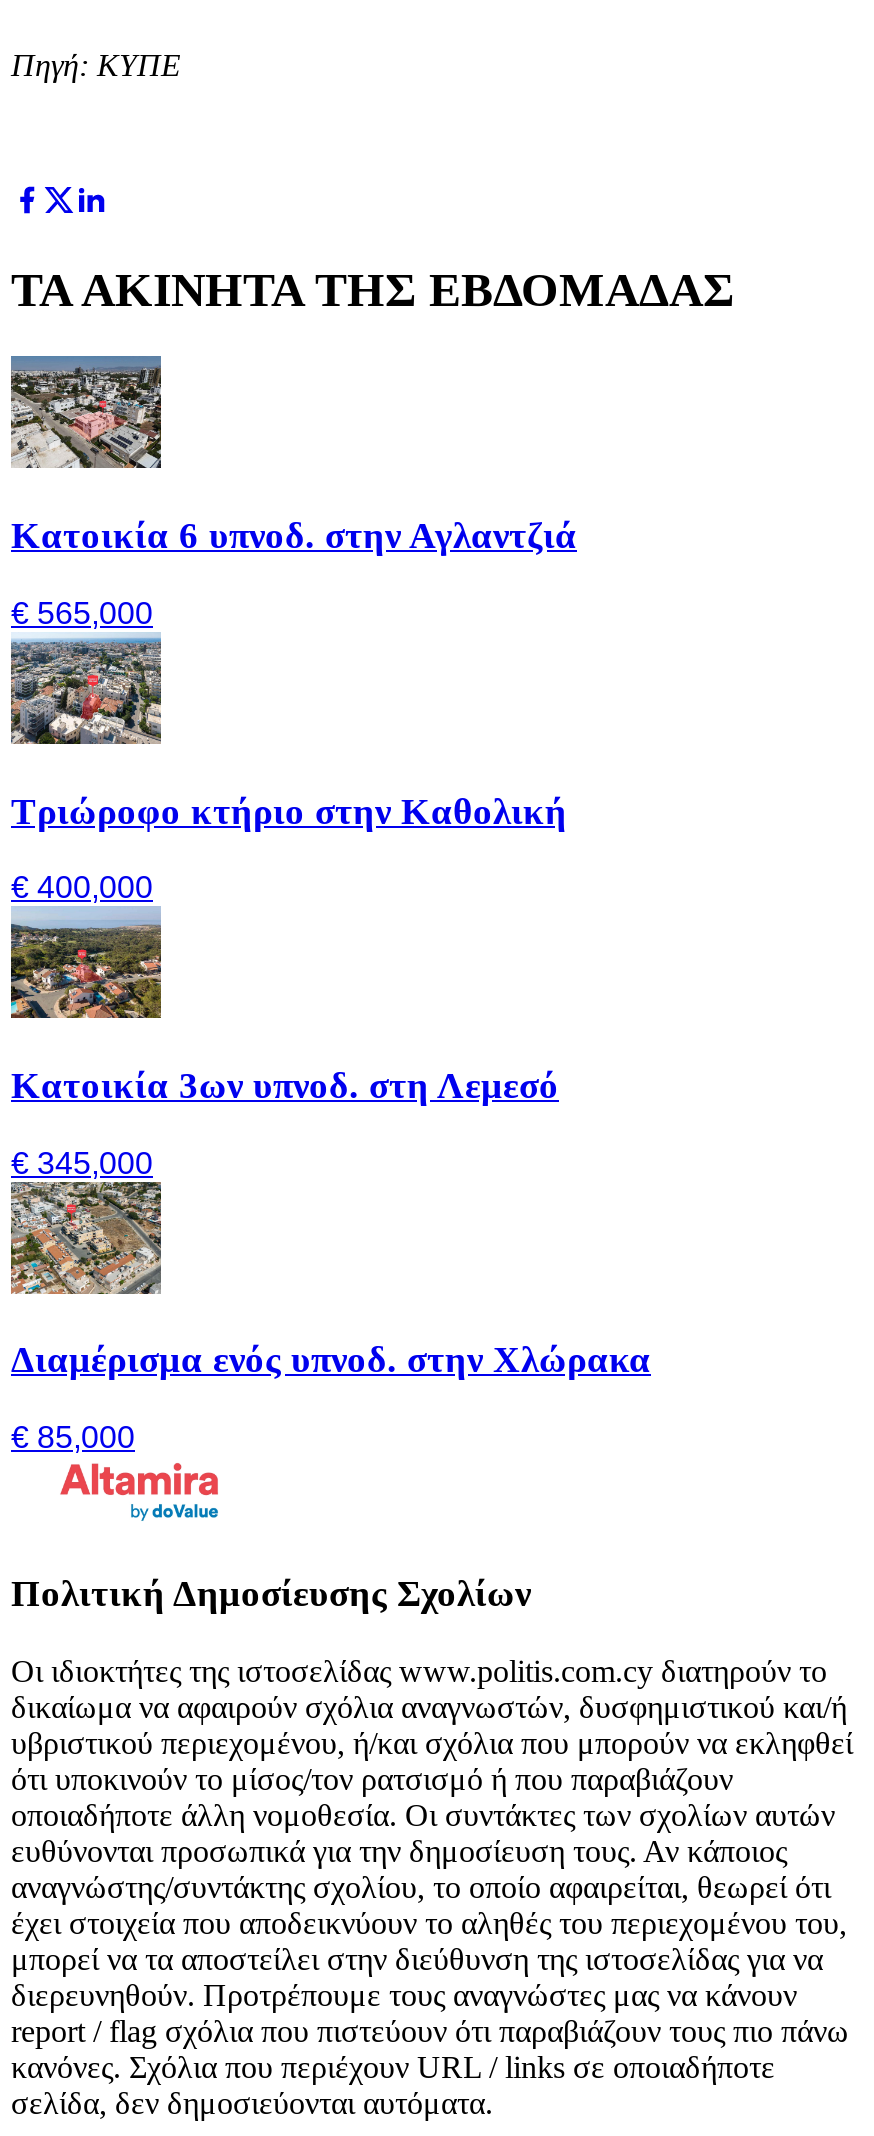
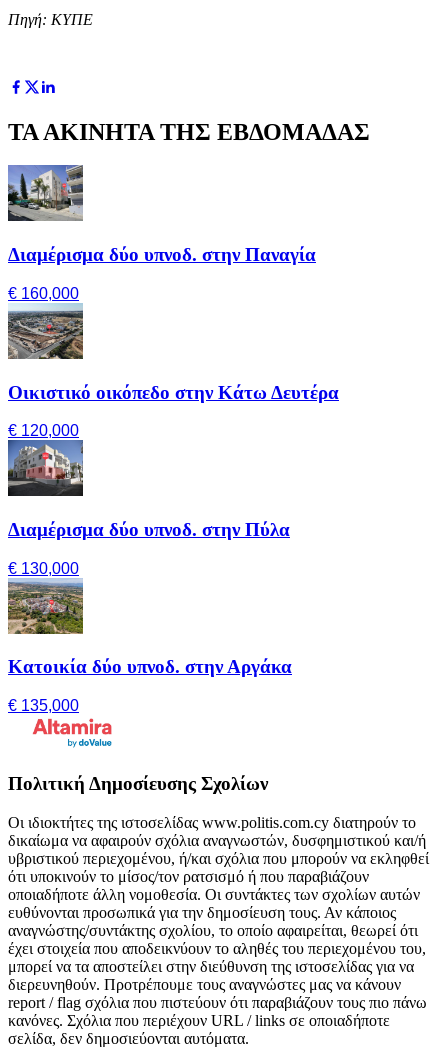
- [image]
- Κατοικία 6 υπνοδ. στην Αγλαντζιά
+ [image]
+ Διαμέρισμα δύο υπνοδ. στην Παναγία

- € 565,000
+ € 160,000

- [image]
- Τριώροφο κτήριο στην Καθολική
+ [image]
+ Οικιστικό οικόπεδο στην Κάτω Δευτέρα

- € 400,000
+ € 120,000

- [image]
- Κατοικία 3ων υπνοδ. στη Λεμεσό
+ [image]
+ Διαμέρισμα δύο υπνοδ. στην Πύλα

- € 345,000
+ € 130,000

- [image]
- Διαμέρισμα ενός υπνοδ. στην Χλώρακα
+ [image]
+ Κατοικία δύο υπνοδ. στην Αργάκα

- € 85,000
+ € 135,000
